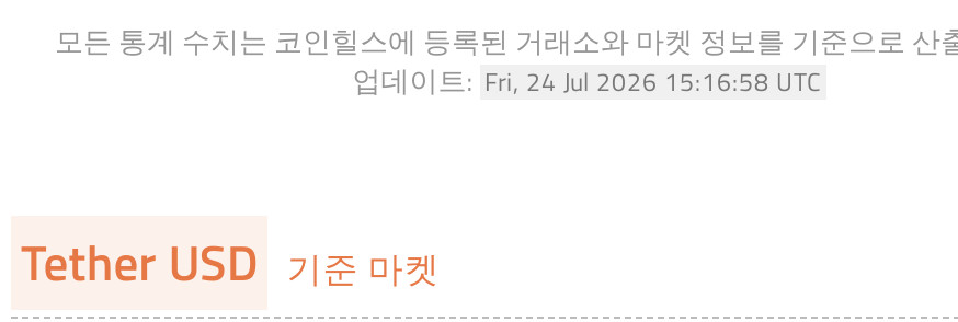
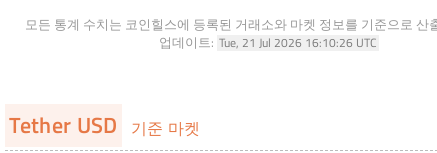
- 업데이트: Fri, 24 Jul 2026 15:16:58 UTC
+ 업데이트: Tue, 21 Jul 2026 16:10:26 UTC
